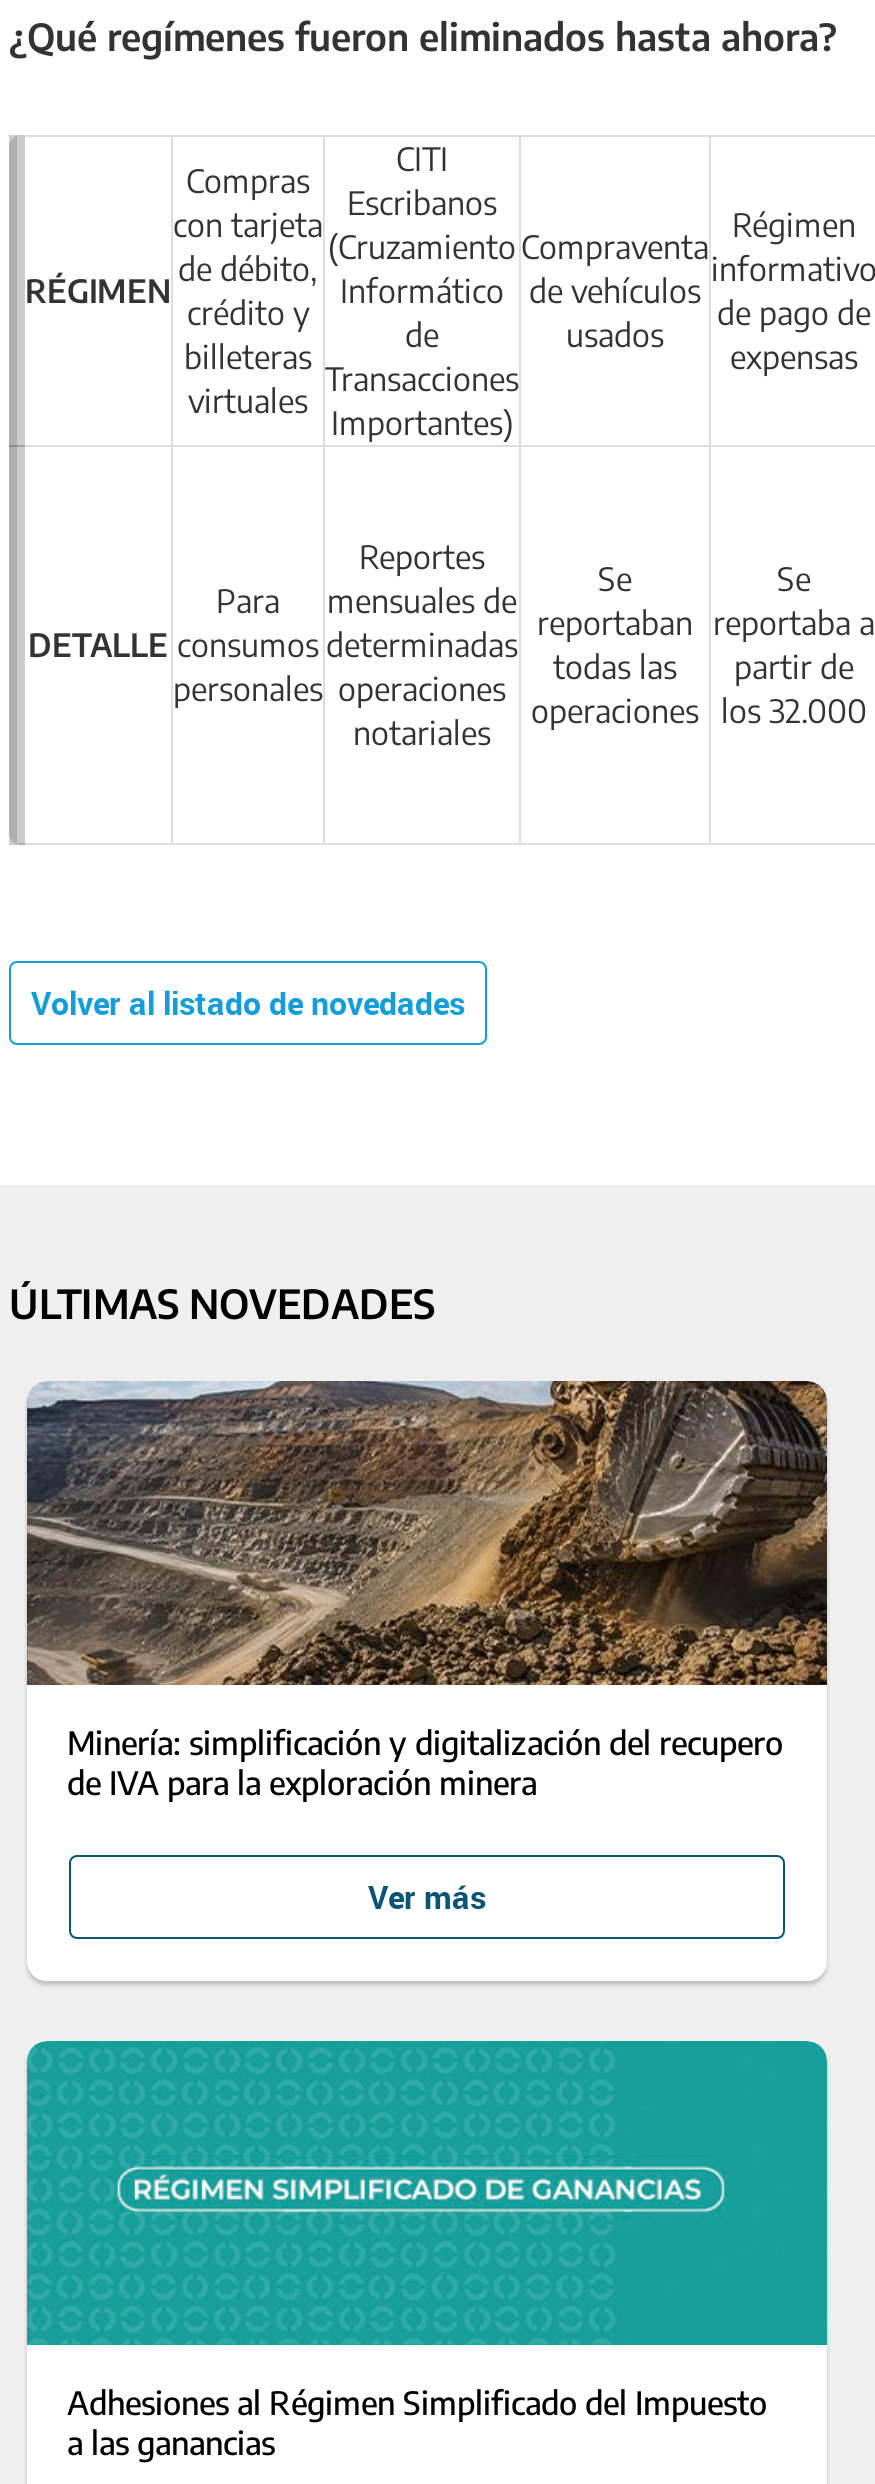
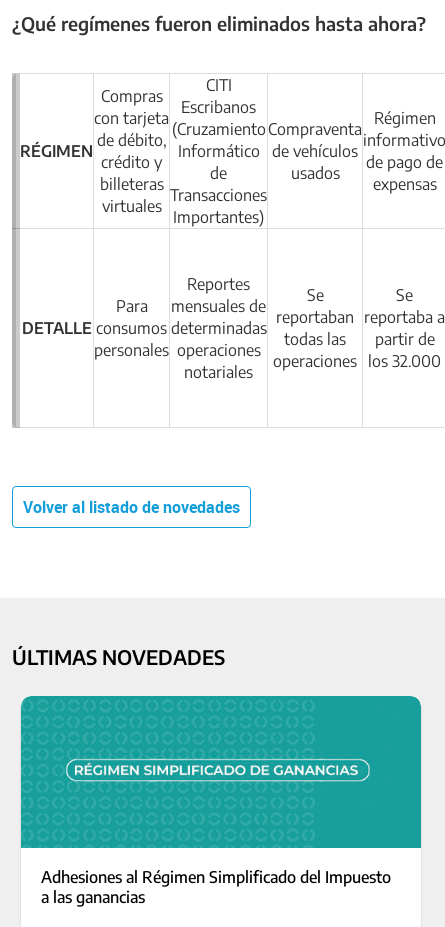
- [image]
- Minería: simplificación y digitalización del recupero
- de IVA para la exploración minera
- Ver más
